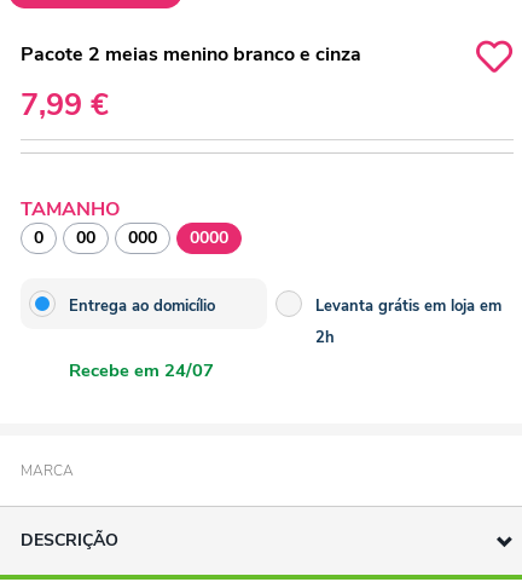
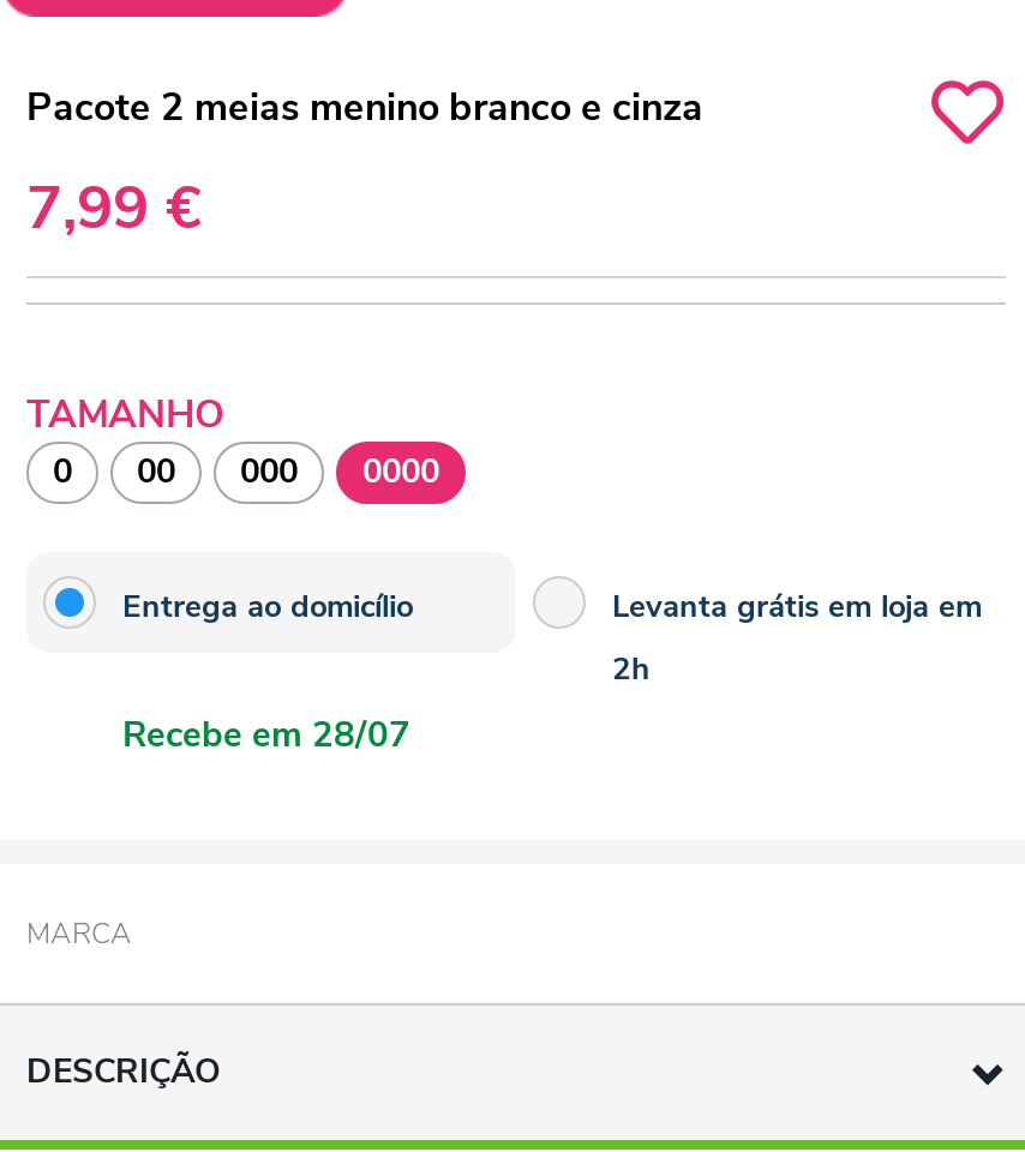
- Recebe em 24/07
+ Recebe em 28/07
